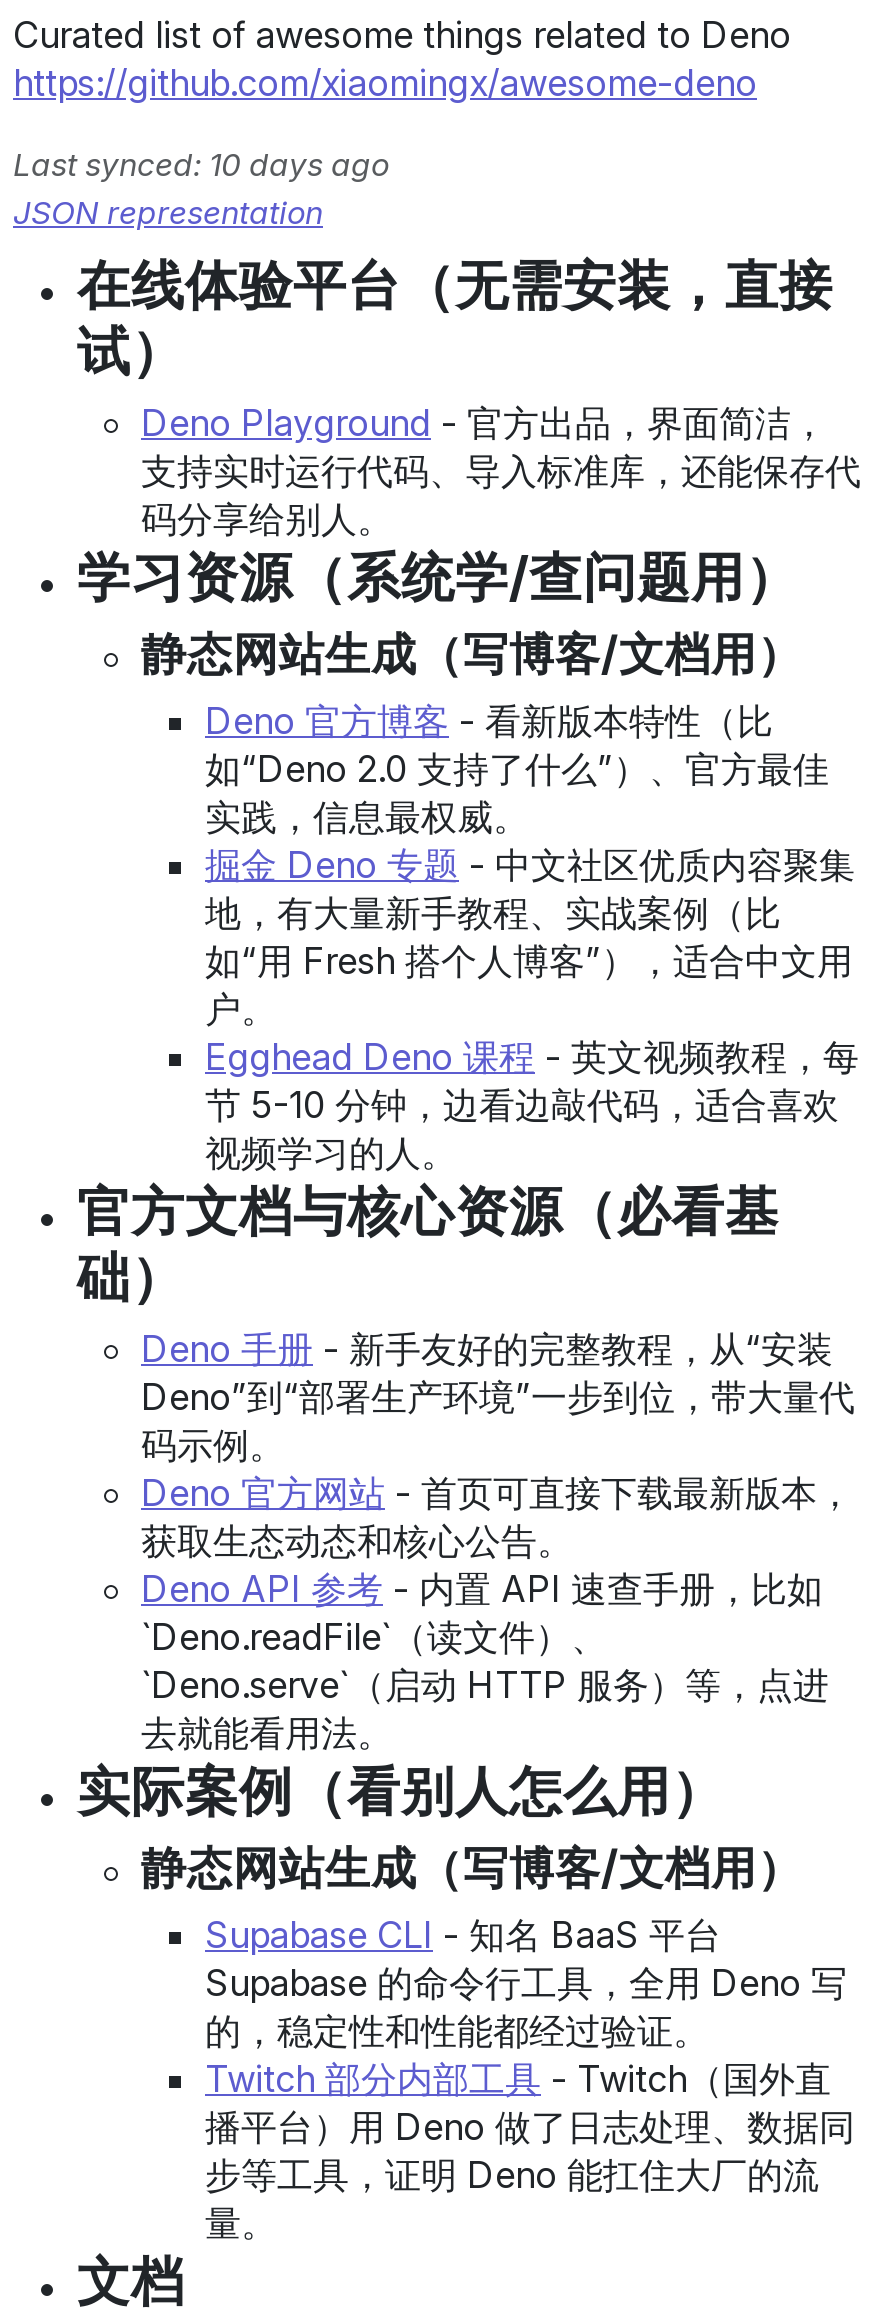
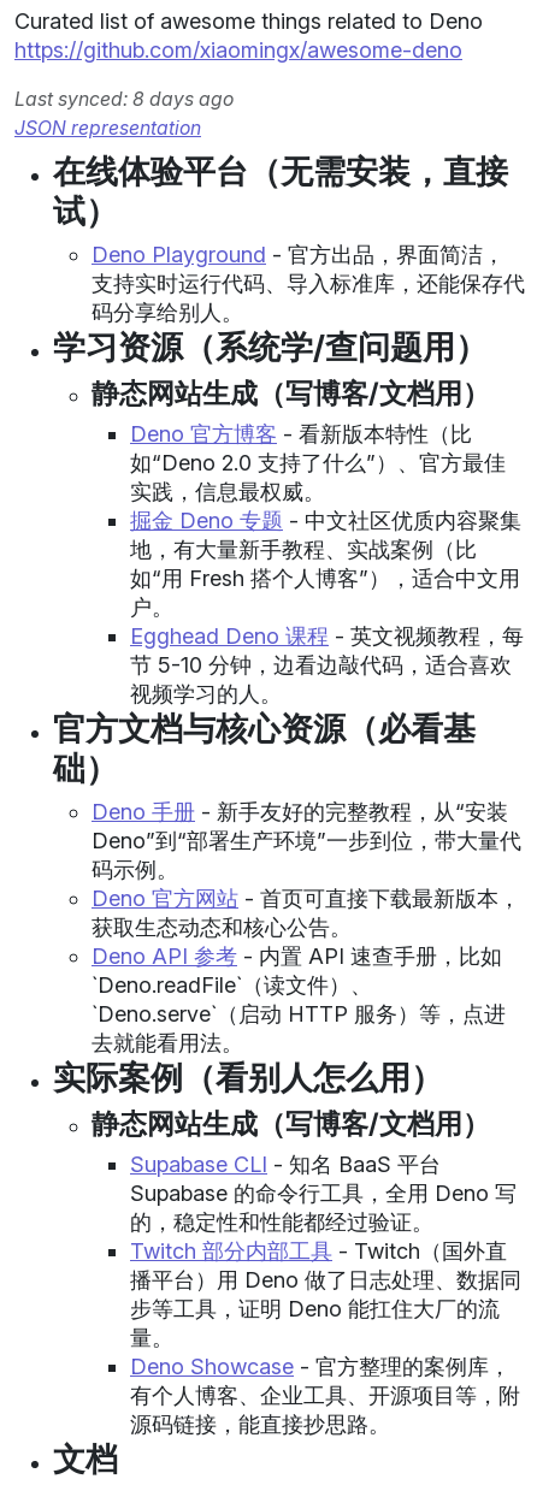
- Last synced: 10 days ago
+ Last synced: 8 days ago

+ Deno Showcase - 官方整理的案例库，
+ 有个人博客、企业工具、开源项目等，附
+ 源码链接，能直接抄思路。
